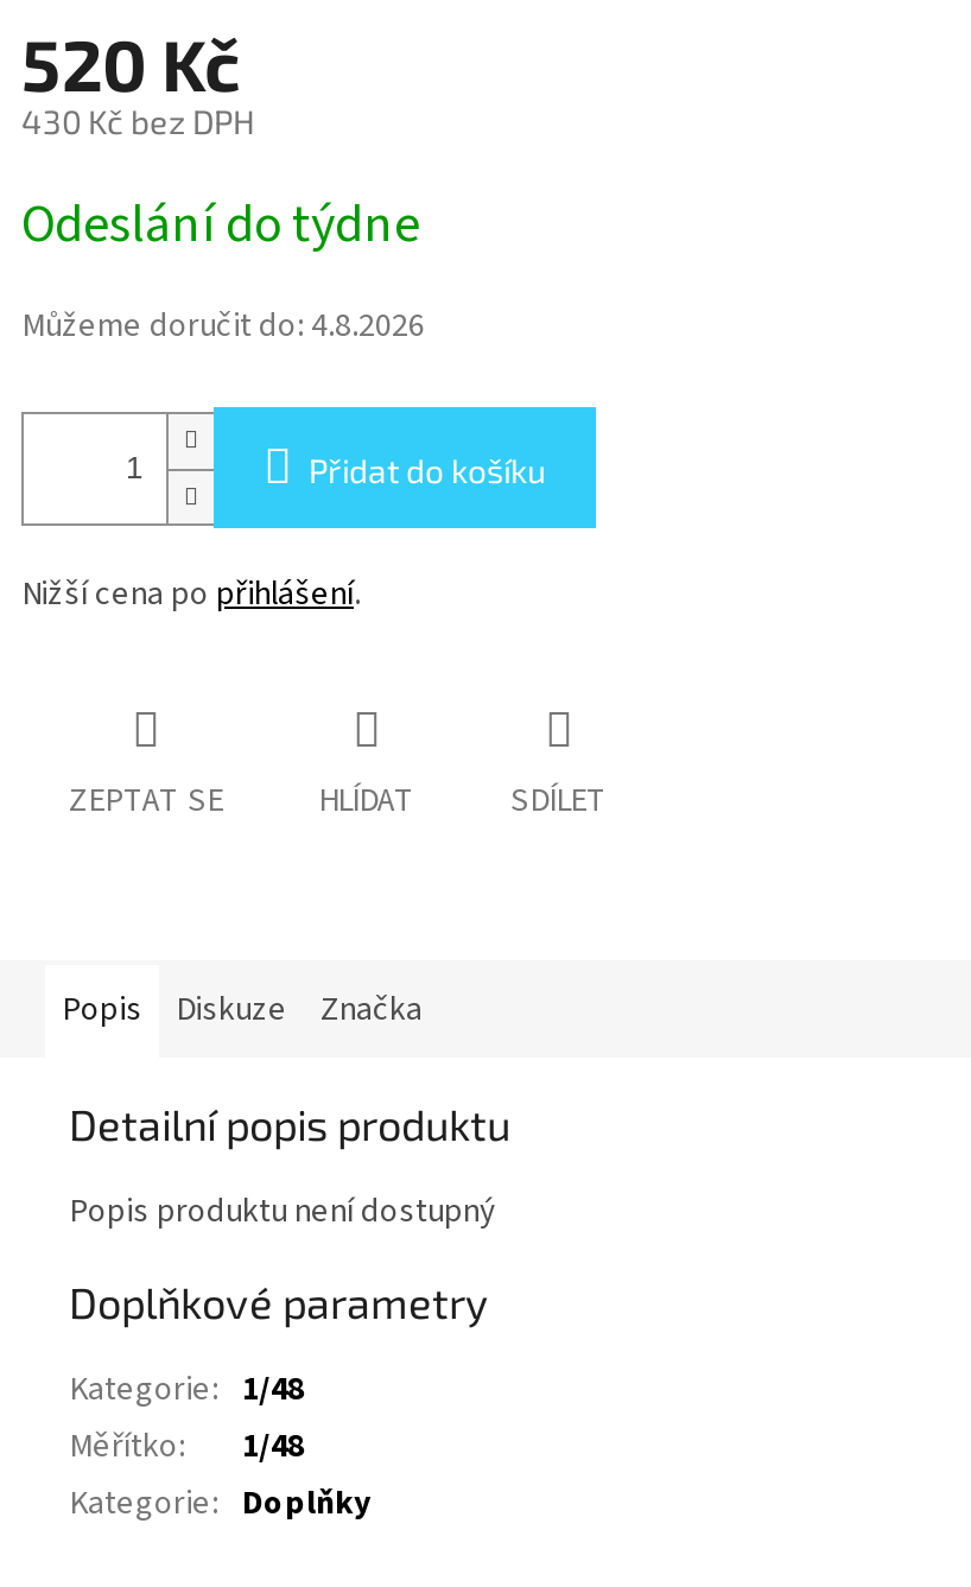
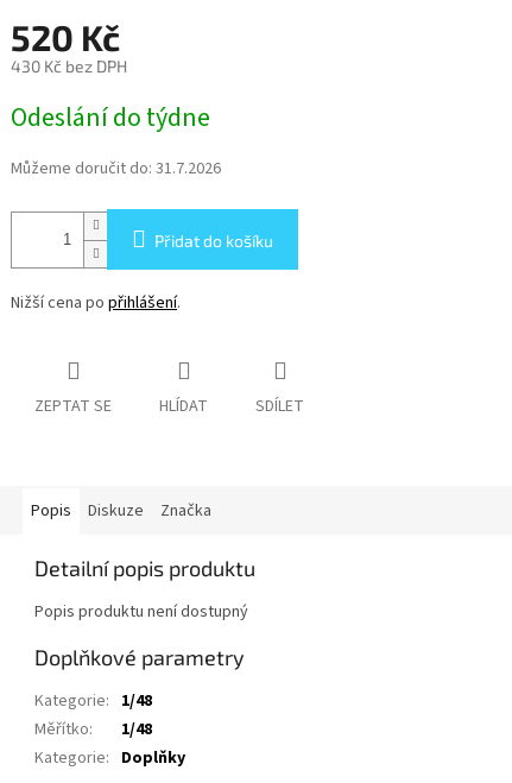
- Můžeme doručit do: 4.8.2026
+ Můžeme doručit do: 31.7.2026
